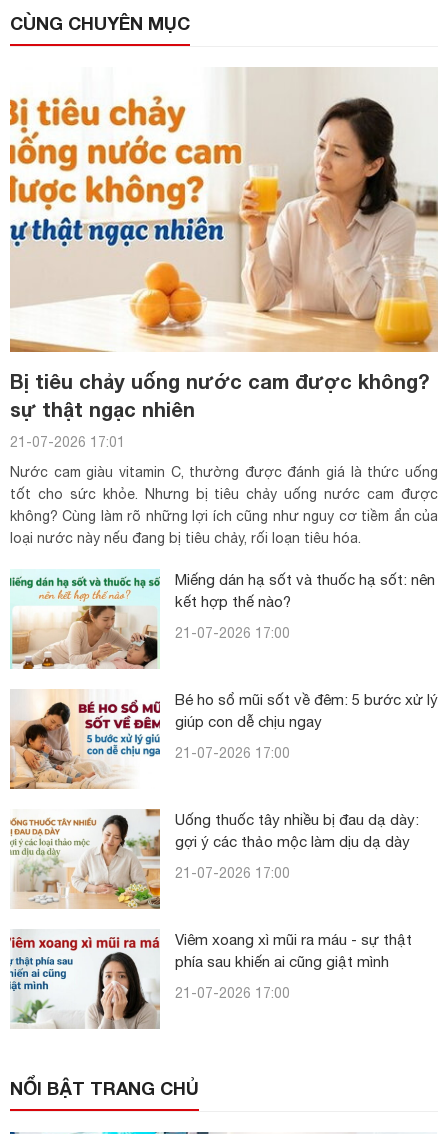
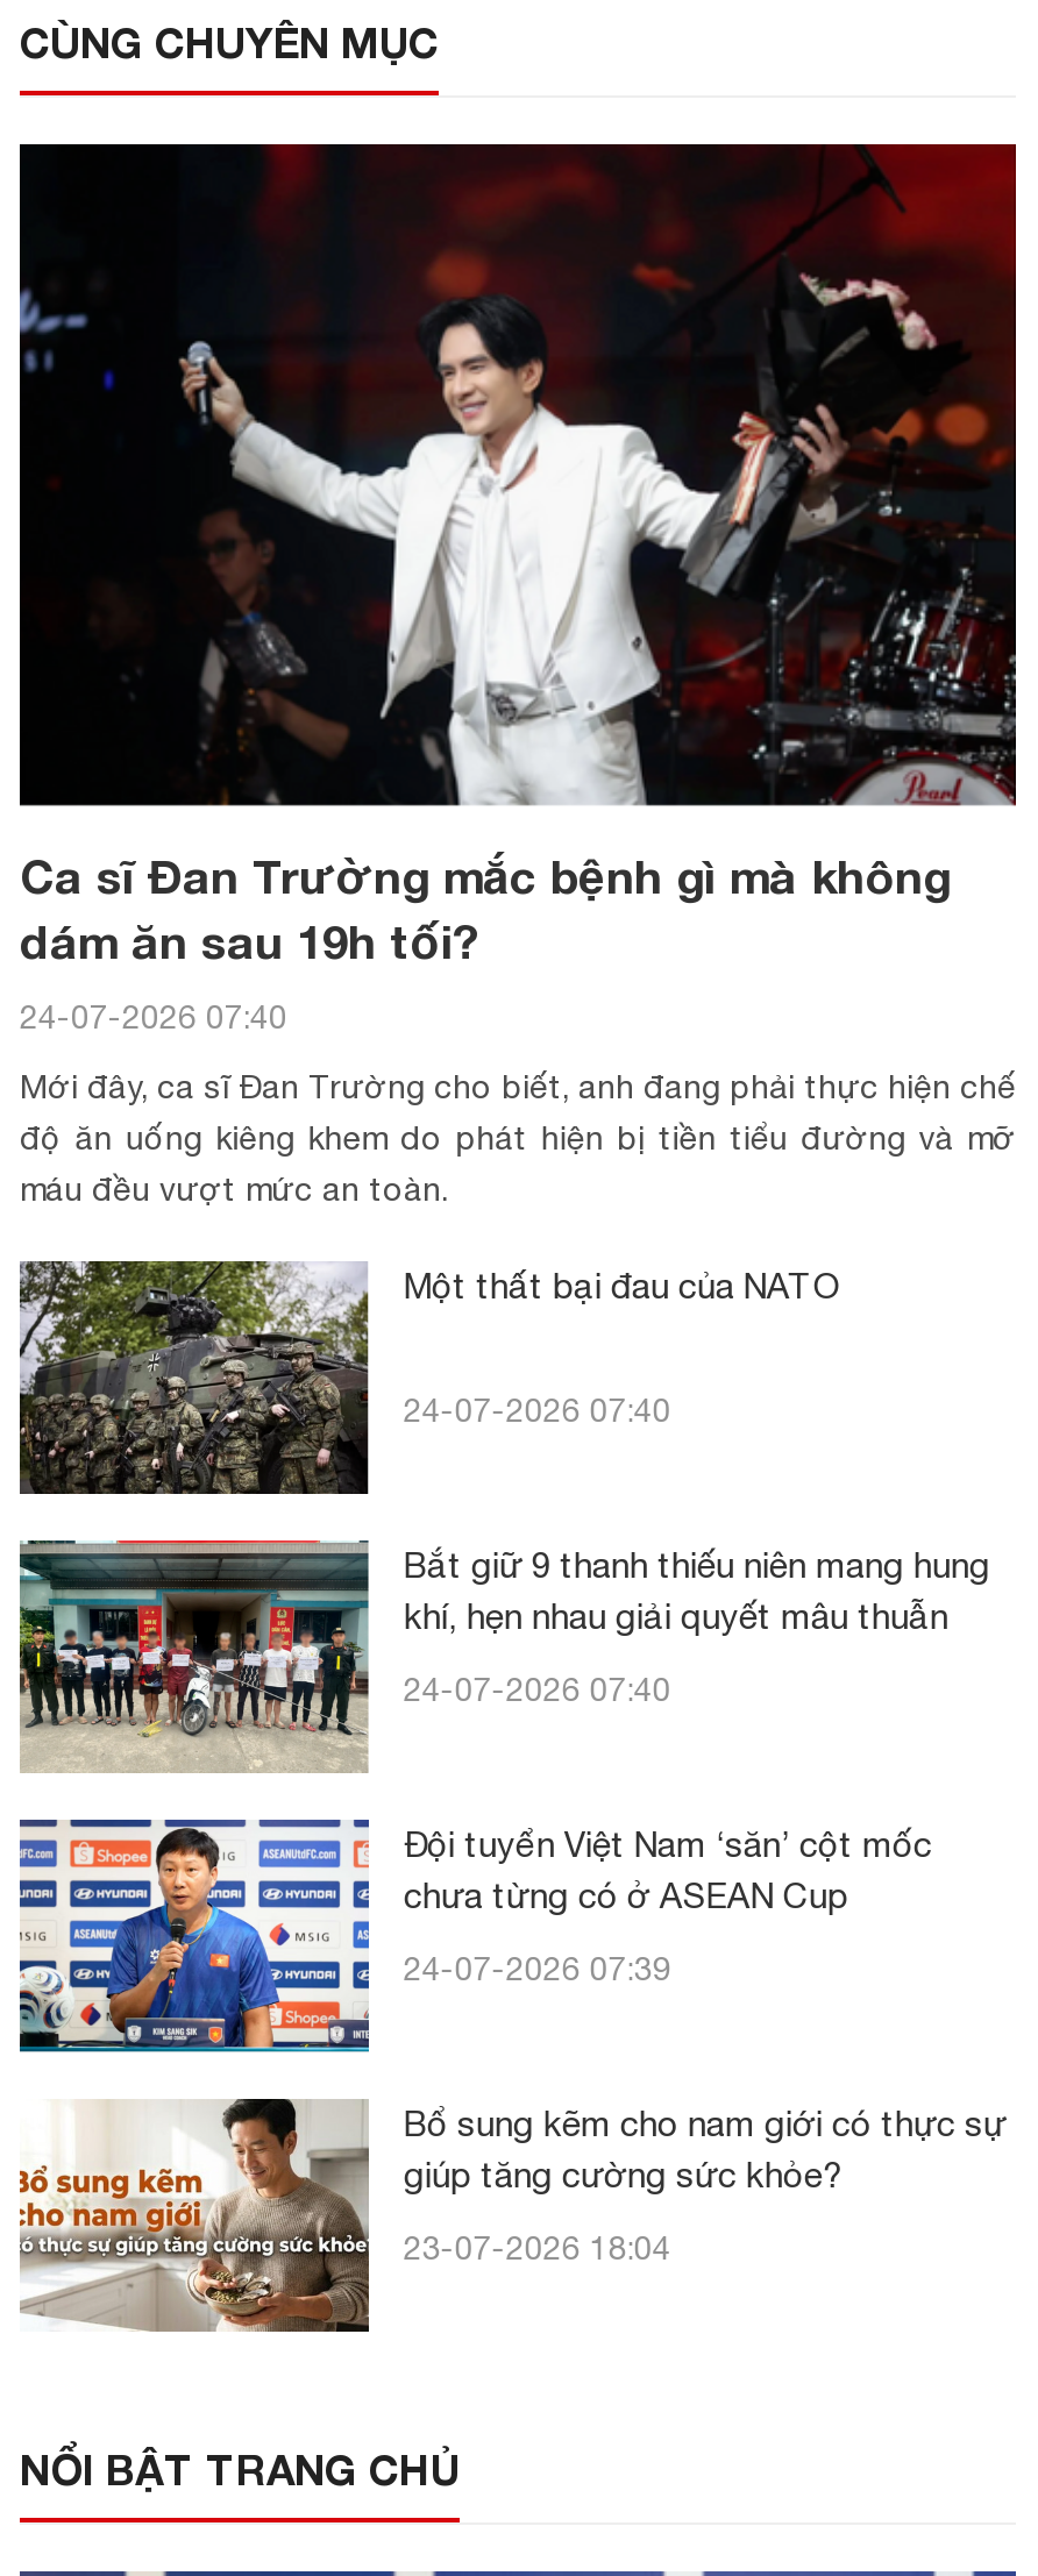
- [image]
- Bị tiêu chảy uống nước cam được không?
- sự thật ngạc nhiên
+ [image]
+ Ca sĩ Đan Trường mắc bệnh gì mà không
+ dám ăn sau 19h tối?

- 21-07-2026 17:01
+ 24-07-2026 07:40

- Nước cam giàu vitamin C, thường được đánh giá là thức uống
- tốt cho sức khỏe. Nhưng bị tiêu chảy uống nước cam được
- không? Cùng làm rõ những lợi ích cũng như nguy cơ tiềm ẩn của
- loại nước này nếu đang bị tiêu chảy, rối loạn tiêu hóa.
+ Mới đây, ca sĩ Đan Trường cho biết, anh đang phải thực hiện chế
+ độ ăn uống kiêng khem do phát hiện bị tiền tiểu đường và mỡ
+ máu đều vượt mức an toàn.

- [image]
- Miếng dán hạ sốt và thuốc hạ sốt: nên
- kết hợp thế nào?
+ [image]
+ Một thất bại đau của NATO

- 21-07-2026 17:00
+ 24-07-2026 07:40

- [image]
- Bé ho sổ mũi sốt về đêm: 5 bước xử lý
- giúp con dễ chịu ngay
+ [image]
+ Bắt giữ 9 thanh thiếu niên mang hung
+ khí, hẹn nhau giải quyết mâu thuẫn

- 21-07-2026 17:00
+ 24-07-2026 07:40

- [image]
- Uống thuốc tây nhiều bị đau dạ dày:
- gợi ý các thảo mộc làm dịu dạ dày
+ [image]
+ Đội tuyển Việt Nam ‘săn’ cột mốc
+ chưa từng có ở ASEAN Cup

- 21-07-2026 17:00
+ 24-07-2026 07:39

- [image]
- Viêm xoang xì mũi ra máu - sự thật
- phía sau khiến ai cũng giật mình
+ [image]
+ Bổ sung kẽm cho nam giới có thực sự
+ giúp tăng cường sức khỏe?

- 21-07-2026 17:00
+ 23-07-2026 18:04
